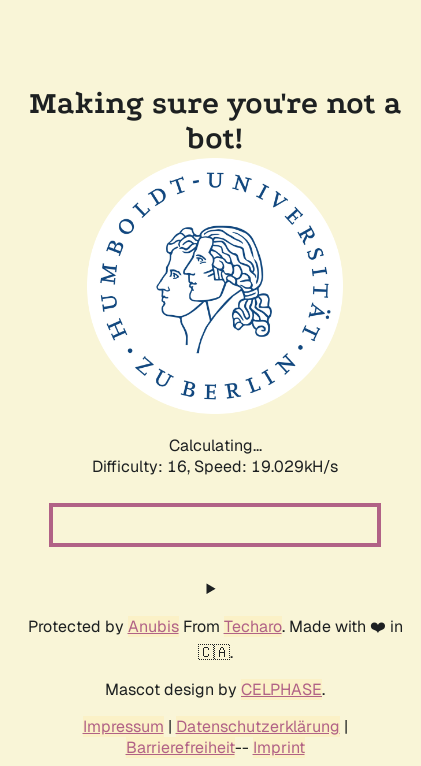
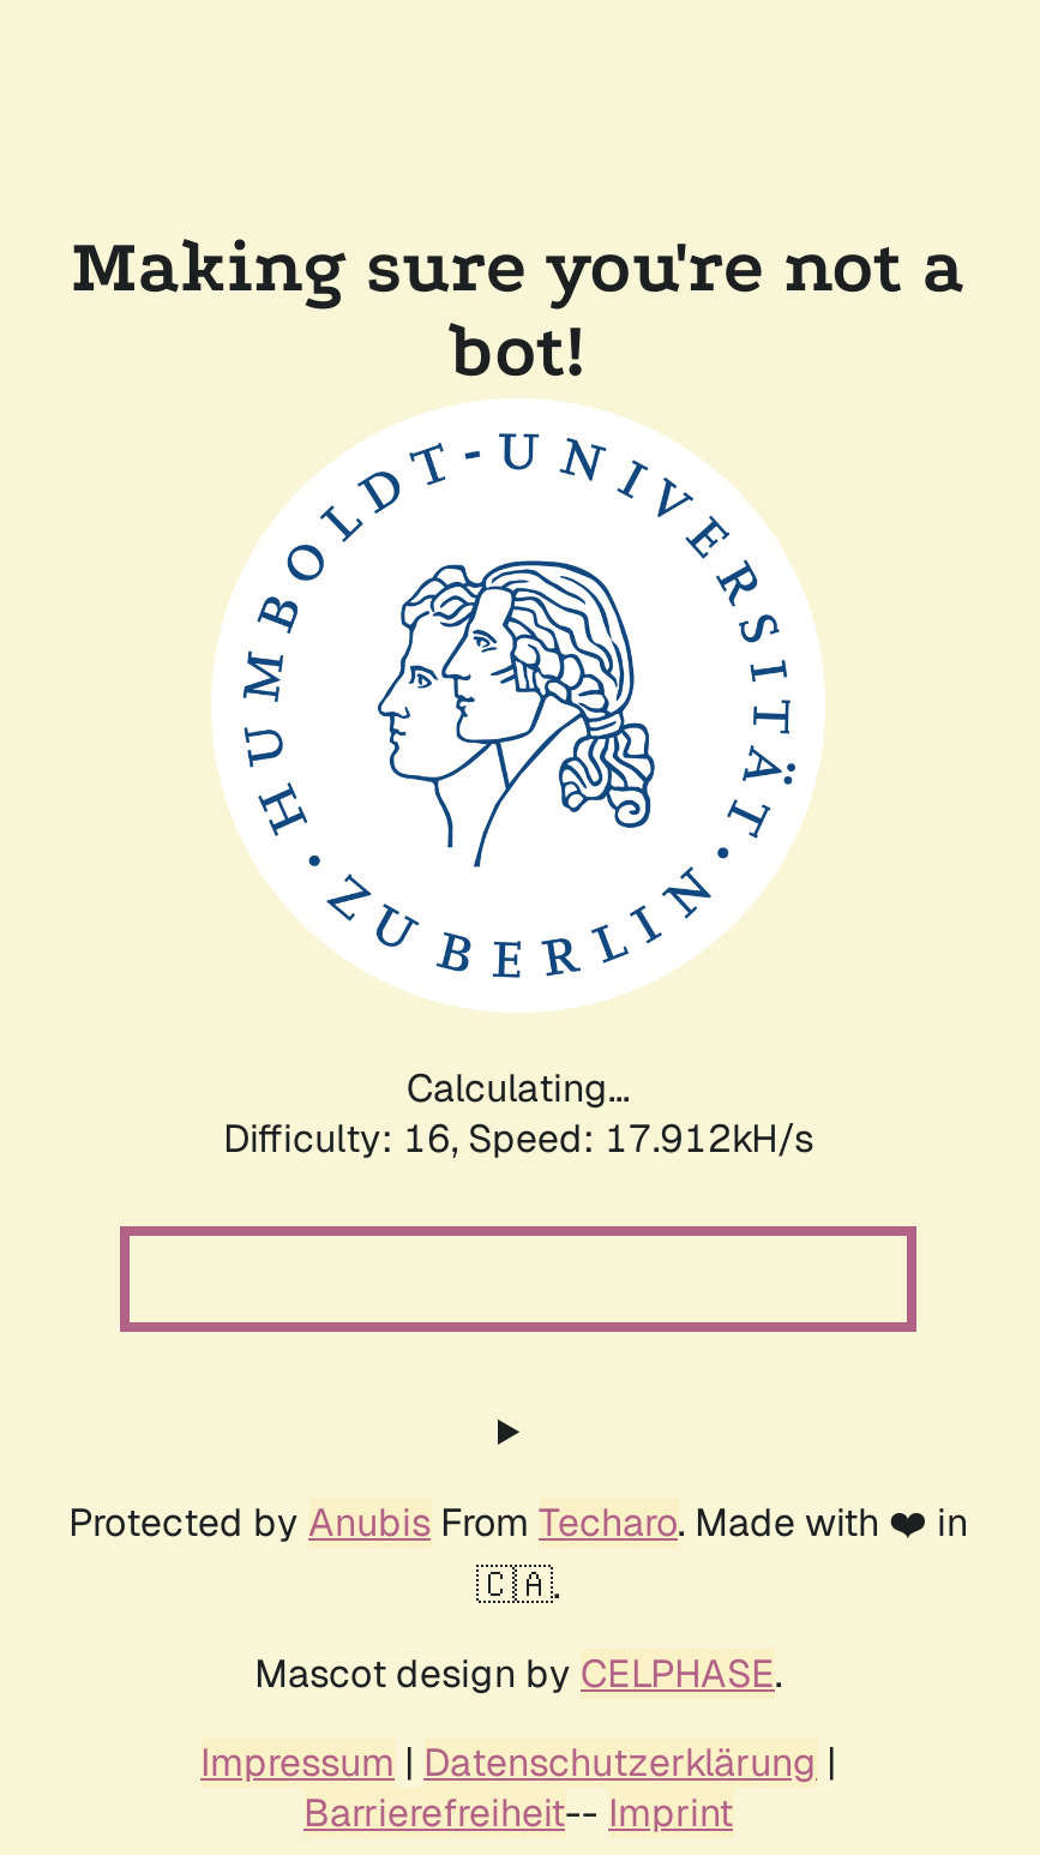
- Difficulty: 16, Speed: 19.029kH/s
+ Difficulty: 16, Speed: 17.912kH/s
